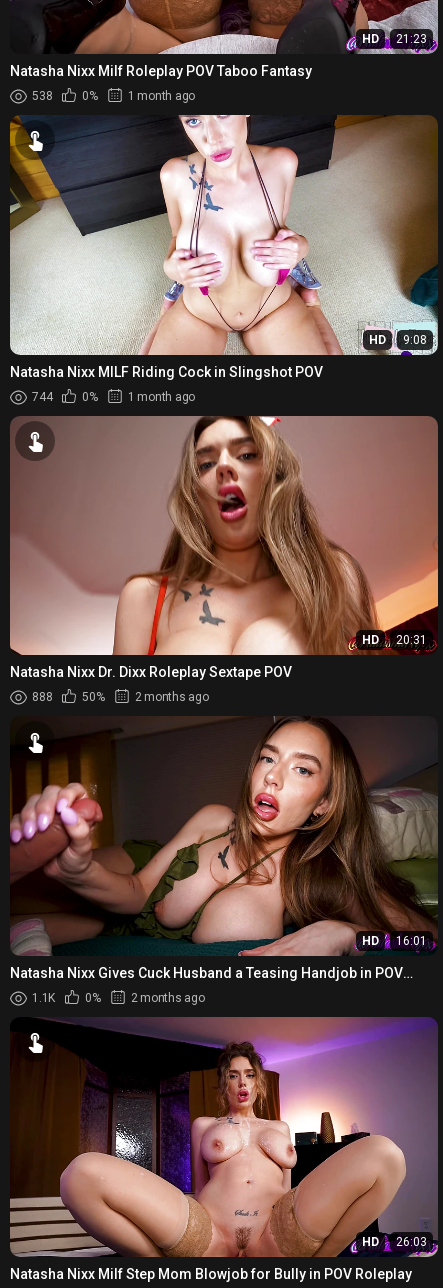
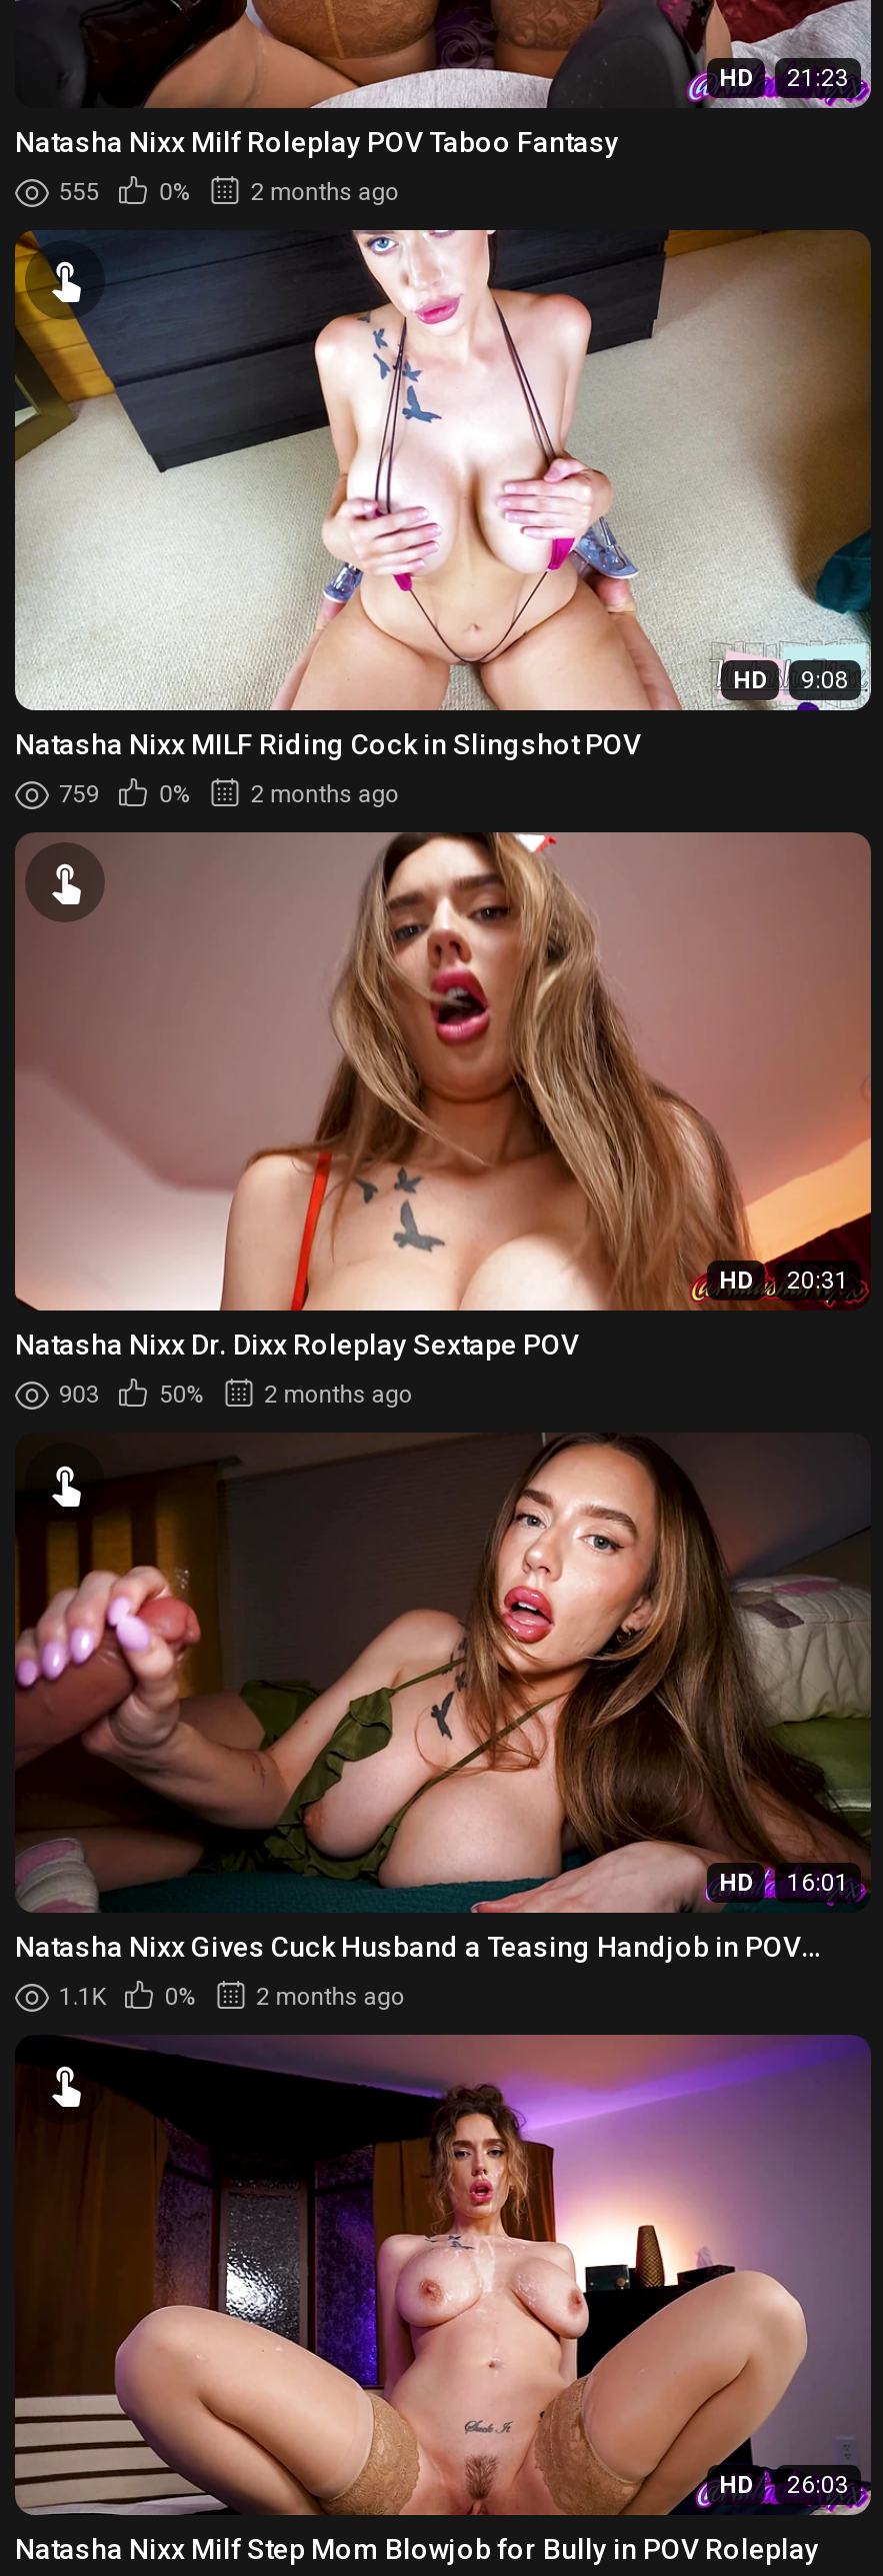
- 538
+ 555

- 1 month ago
+ 2 months ago

- 744
+ 759

- 1 month ago
+ 2 months ago

- 888
+ 903
